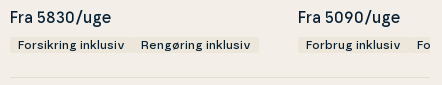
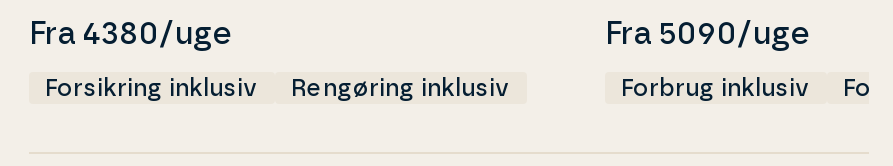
- Fra 5830/uge
+ Fra 4380/uge
